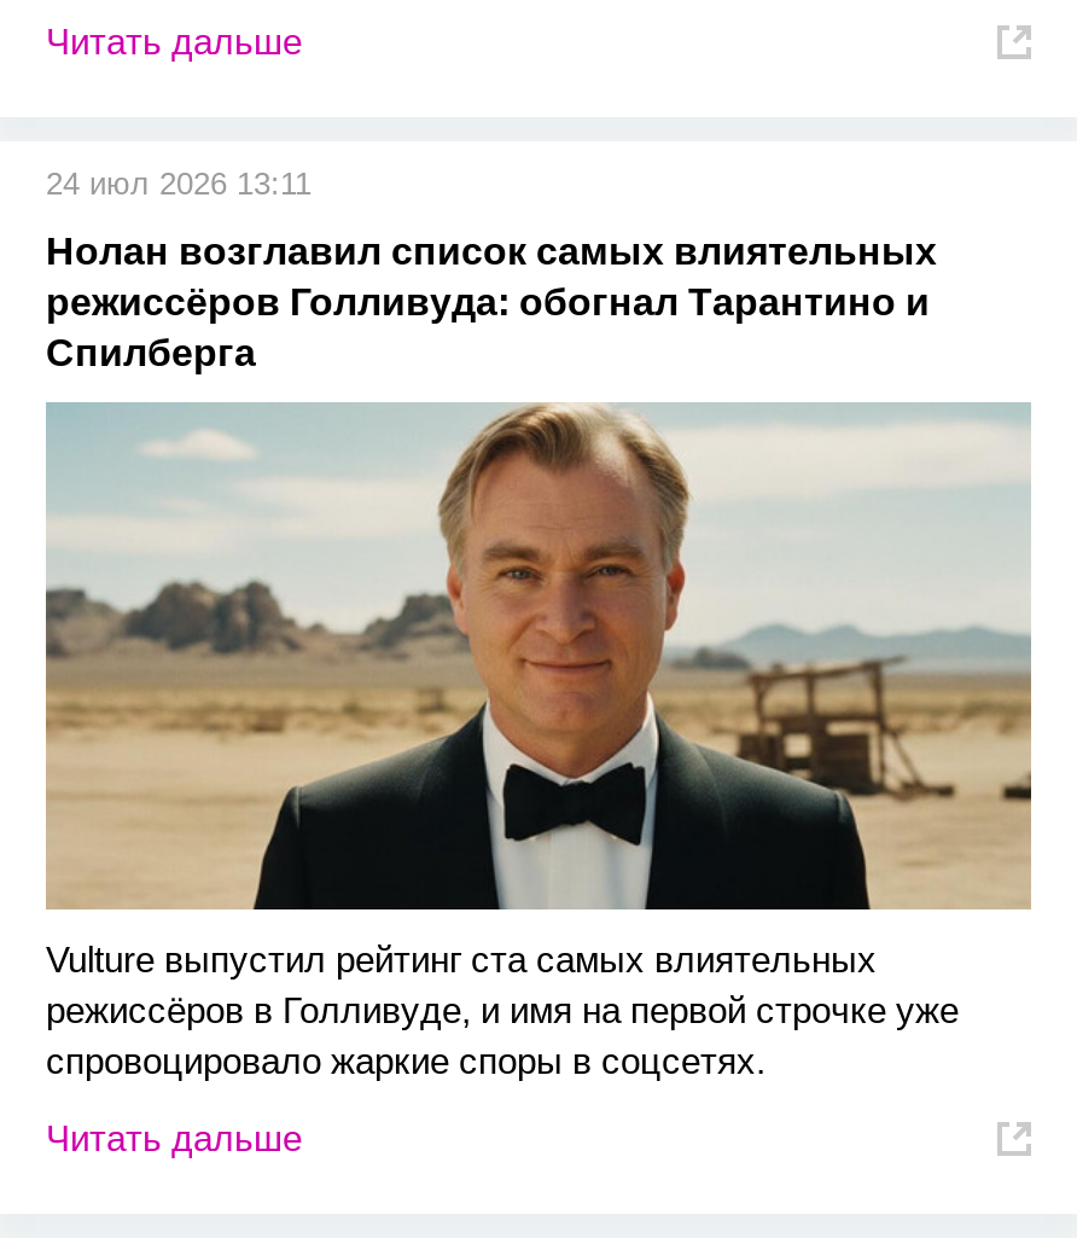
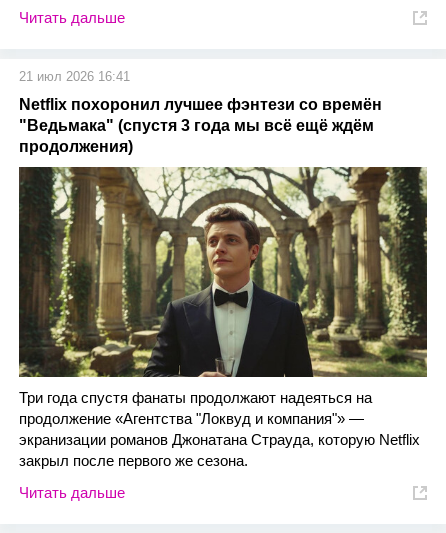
- 24 июл 2026 13:11
+ 21 июл 2026 16:41

- Нолан возглавил список самых влиятельных
- режиссёров Голливуда: обогнал Тарантино и
- Спилберга
+ Netflix похоронил лучшее фэнтези со времён
+ "Ведьмака" (спустя 3 года мы всё ещё ждём
+ продолжения)

- [image]
- Vulture выпустил рейтинг ста самых влиятельных
- режиссёров в Голливуде, и имя на первой строчке уже
- спровоцировало жаркие споры в соцсетях.
+ [image]
+ Три года спустя фанаты продолжают надеяться на
+ продолжение «Агентства "Локвуд и компания"» —
+ экранизации романов Джонатана Страуда, которую Netflix
+ закрыл после первого же сезона.
